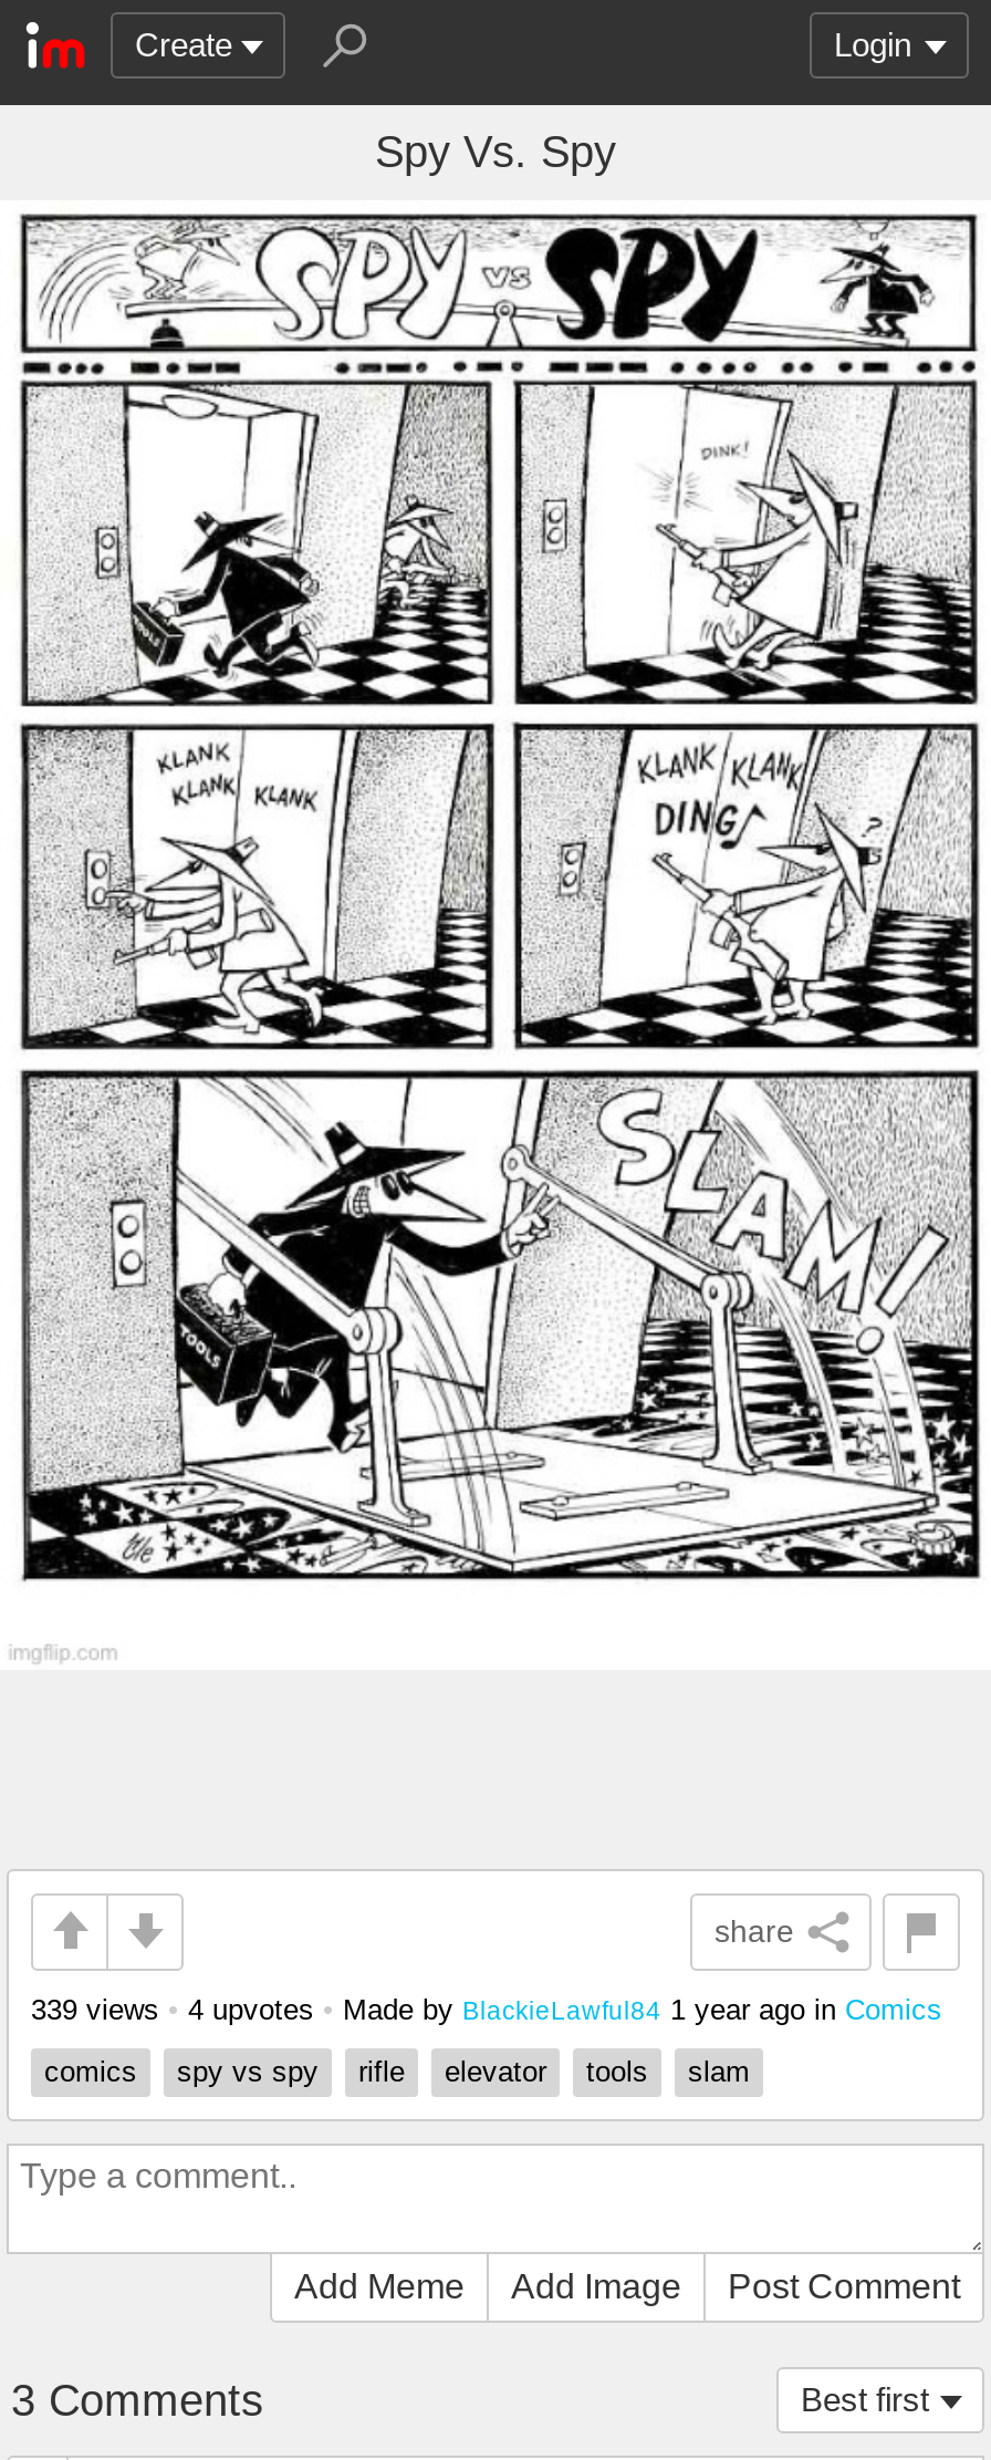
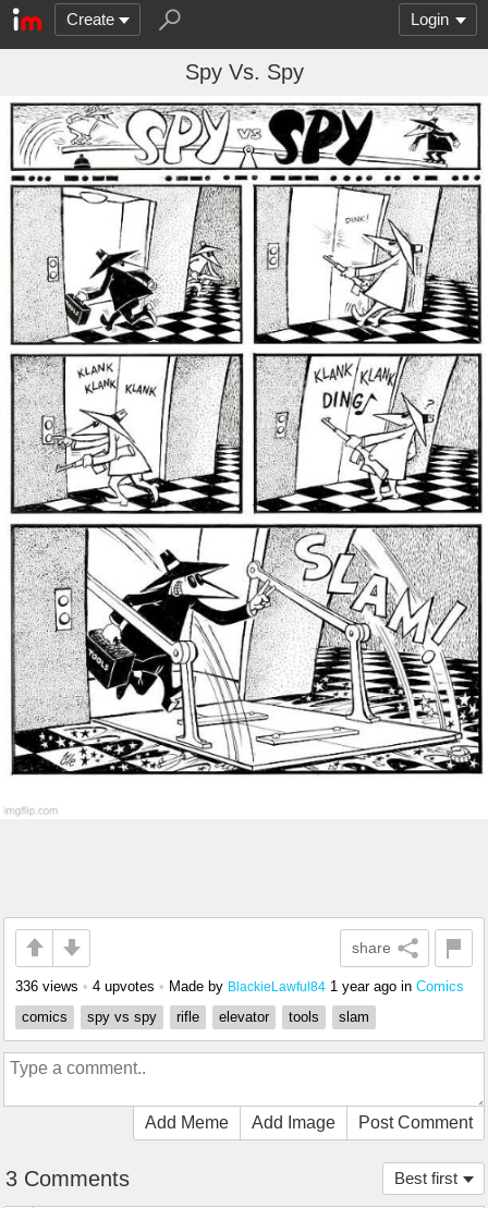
- 339 views • 4 upvotes • Made by BlackieLawful84 1 year ago in Comics
+ 336 views • 4 upvotes • Made by BlackieLawful84 1 year ago in Comics
